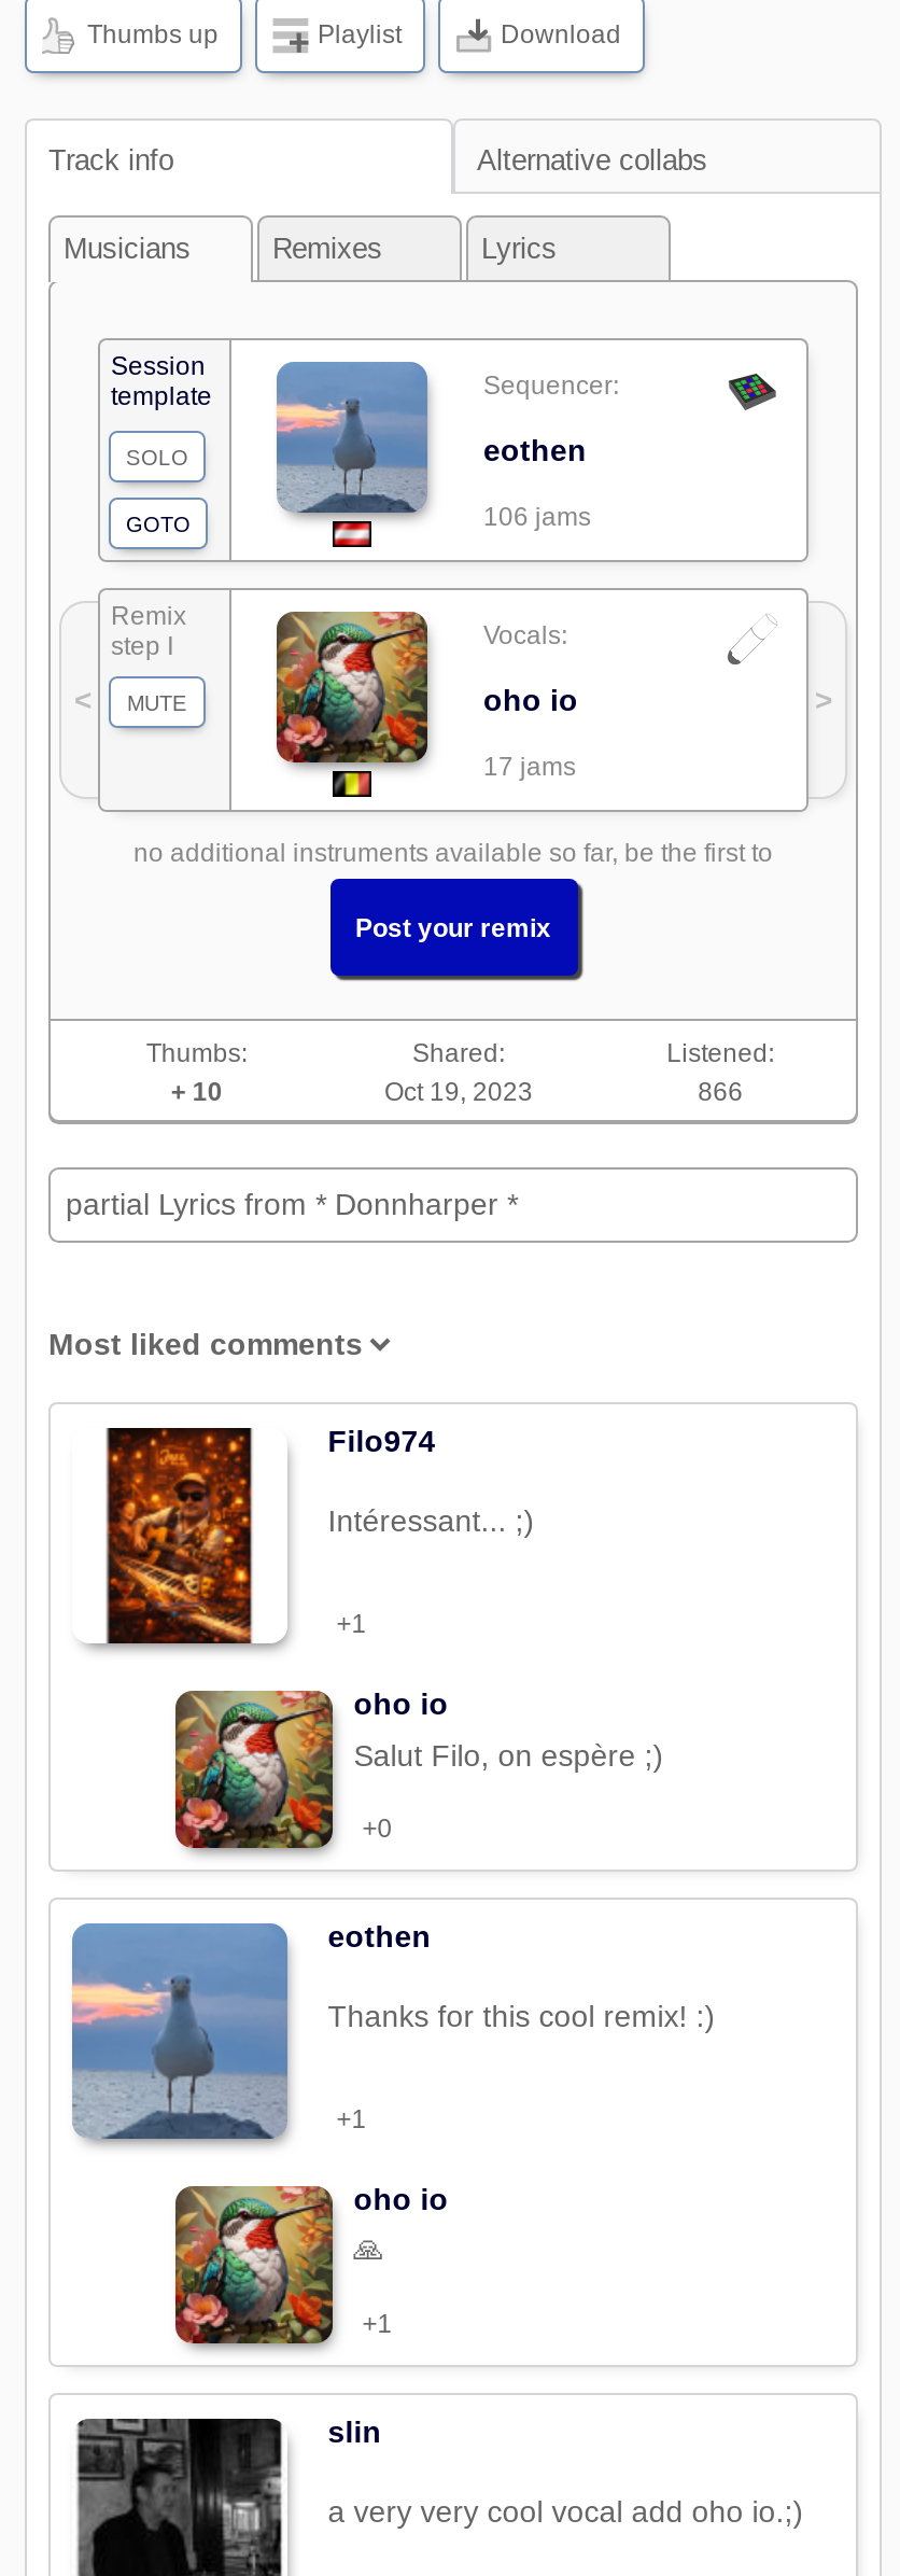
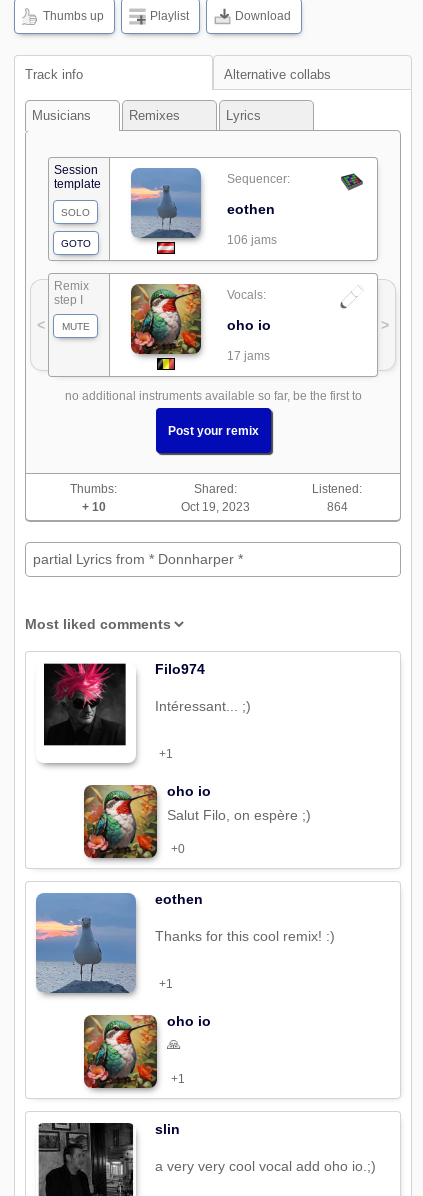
- 866
+ 864

- [image]
+ [image]
